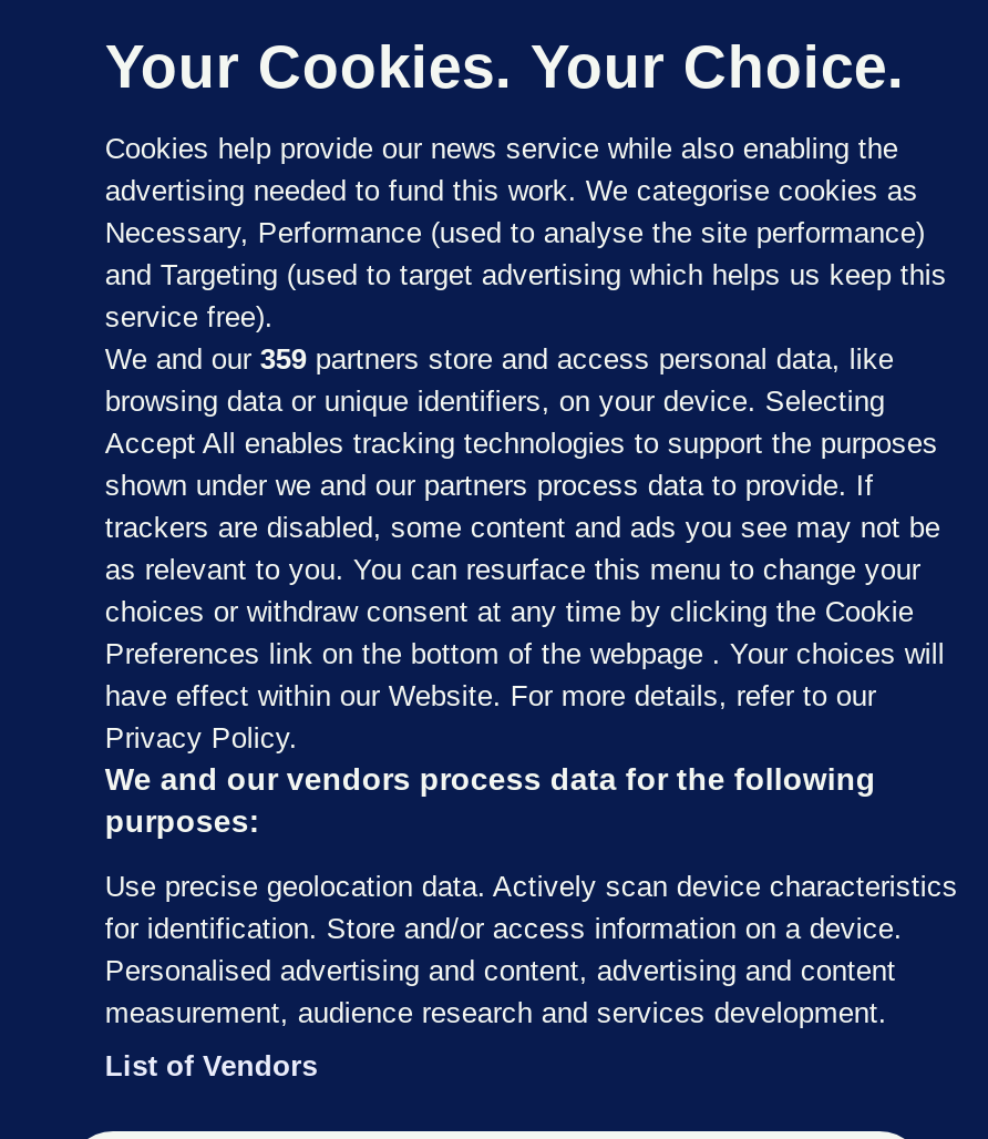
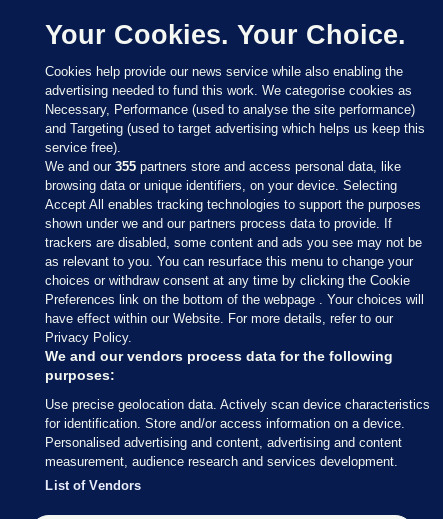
- We and our 359 partners store and access personal data, like
+ We and our 355 partners store and access personal data, like
